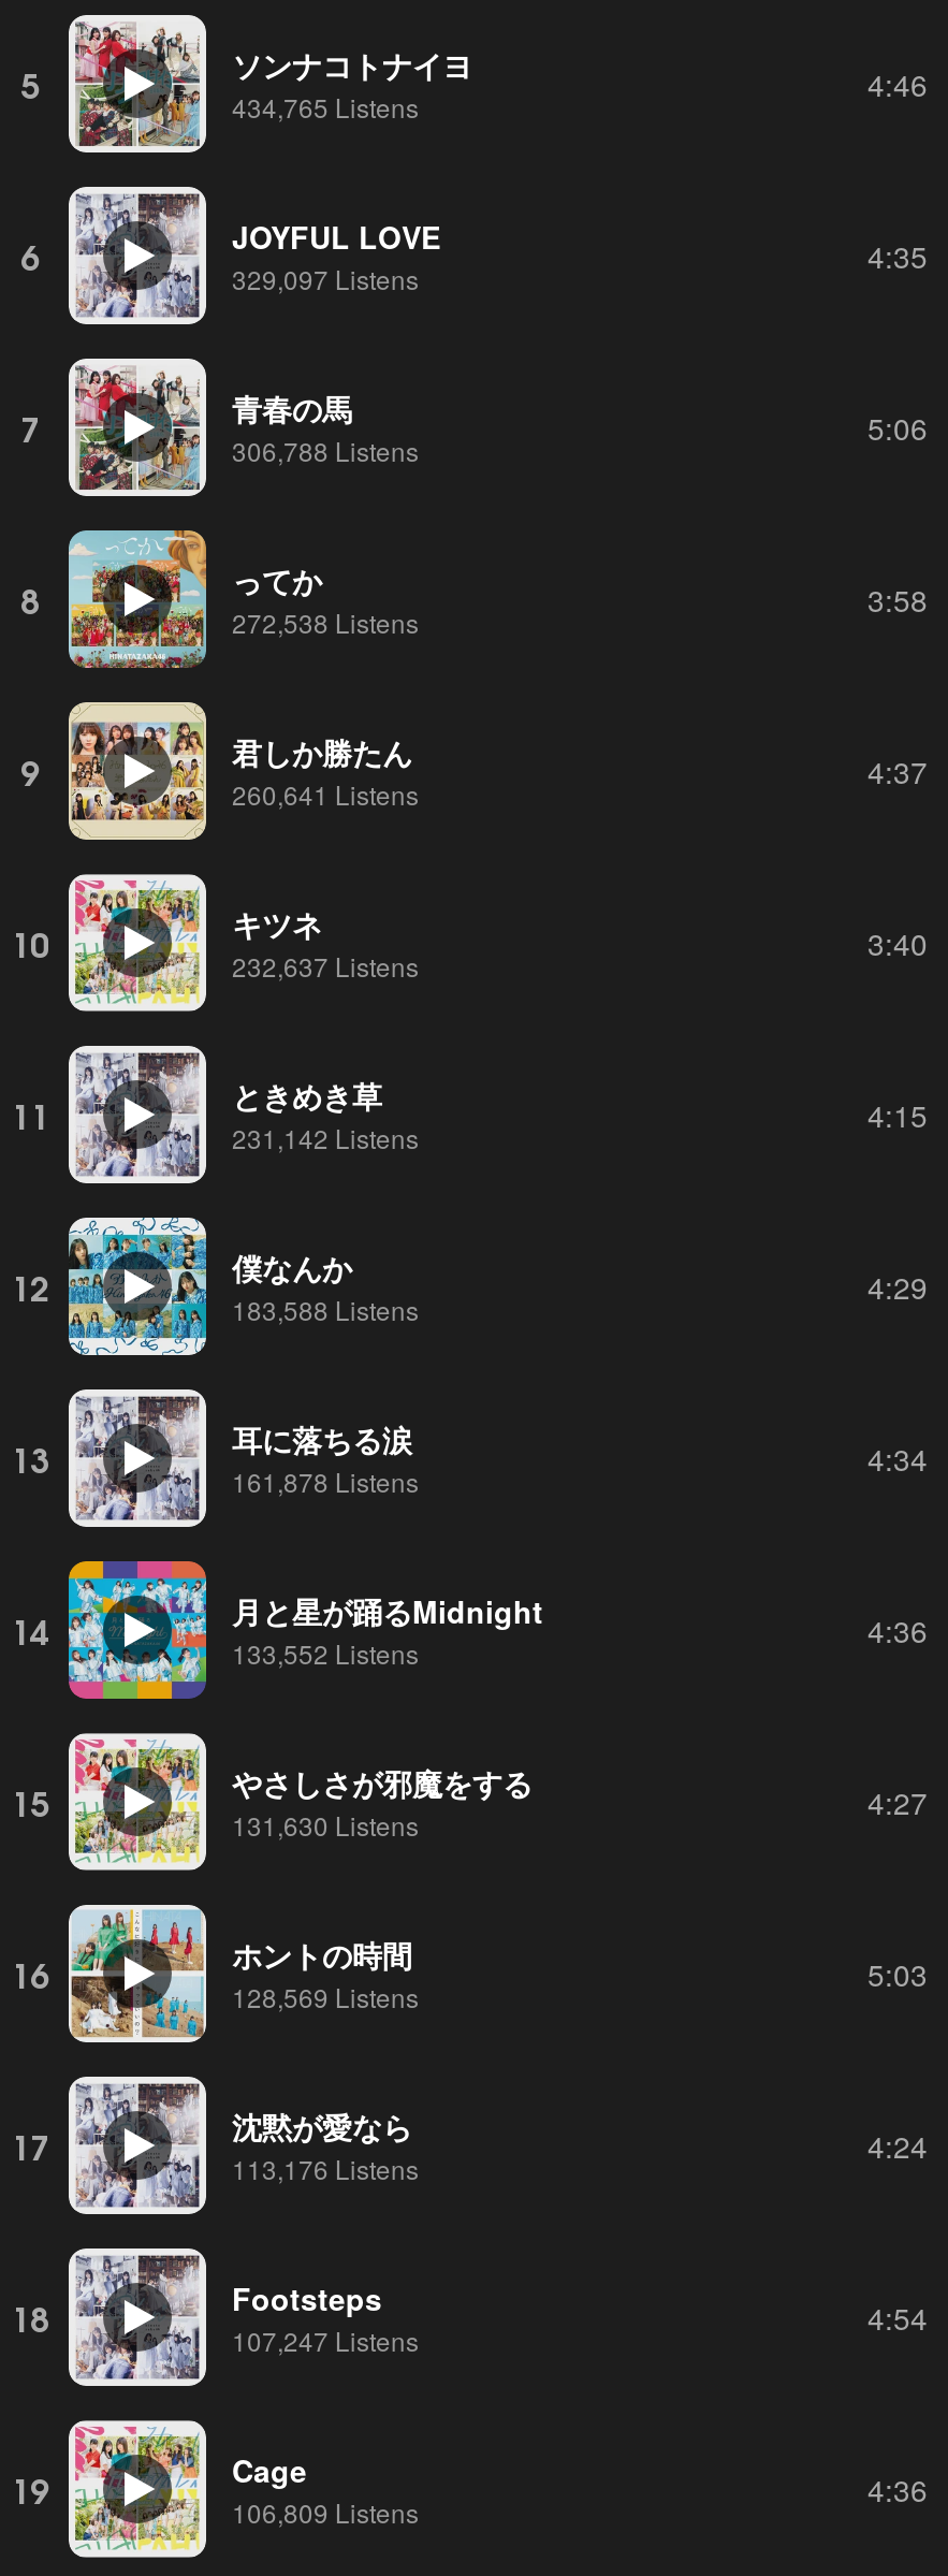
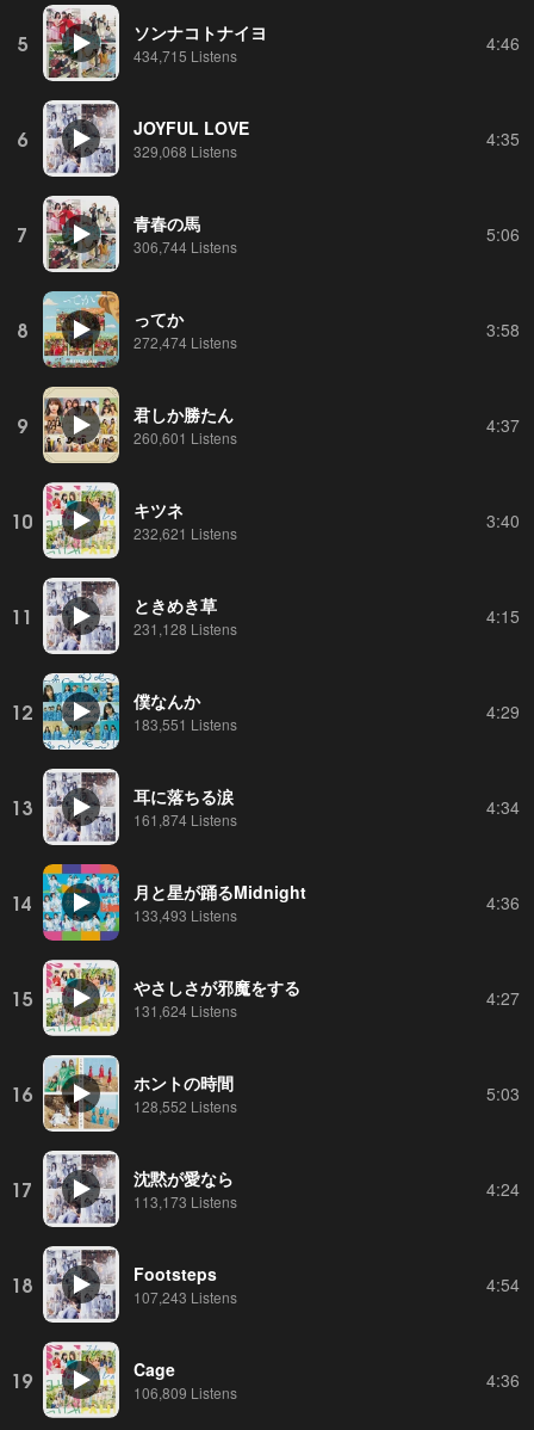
- 434,765 Listens
+ 434,715 Listens

- 329,097 Listens
+ 329,068 Listens

- 306,788 Listens
+ 306,744 Listens

- 272,538 Listens
+ 272,474 Listens

- 260,641 Listens
+ 260,601 Listens

- 232,637 Listens
+ 232,621 Listens

- 231,142 Listens
+ 231,128 Listens

- 183,588 Listens
+ 183,551 Listens

- 161,878 Listens
+ 161,874 Listens

- 133,552 Listens
+ 133,493 Listens

- 131,630 Listens
+ 131,624 Listens

- 128,569 Listens
+ 128,552 Listens

- 113,176 Listens
+ 113,173 Listens

- 107,247 Listens
+ 107,243 Listens
